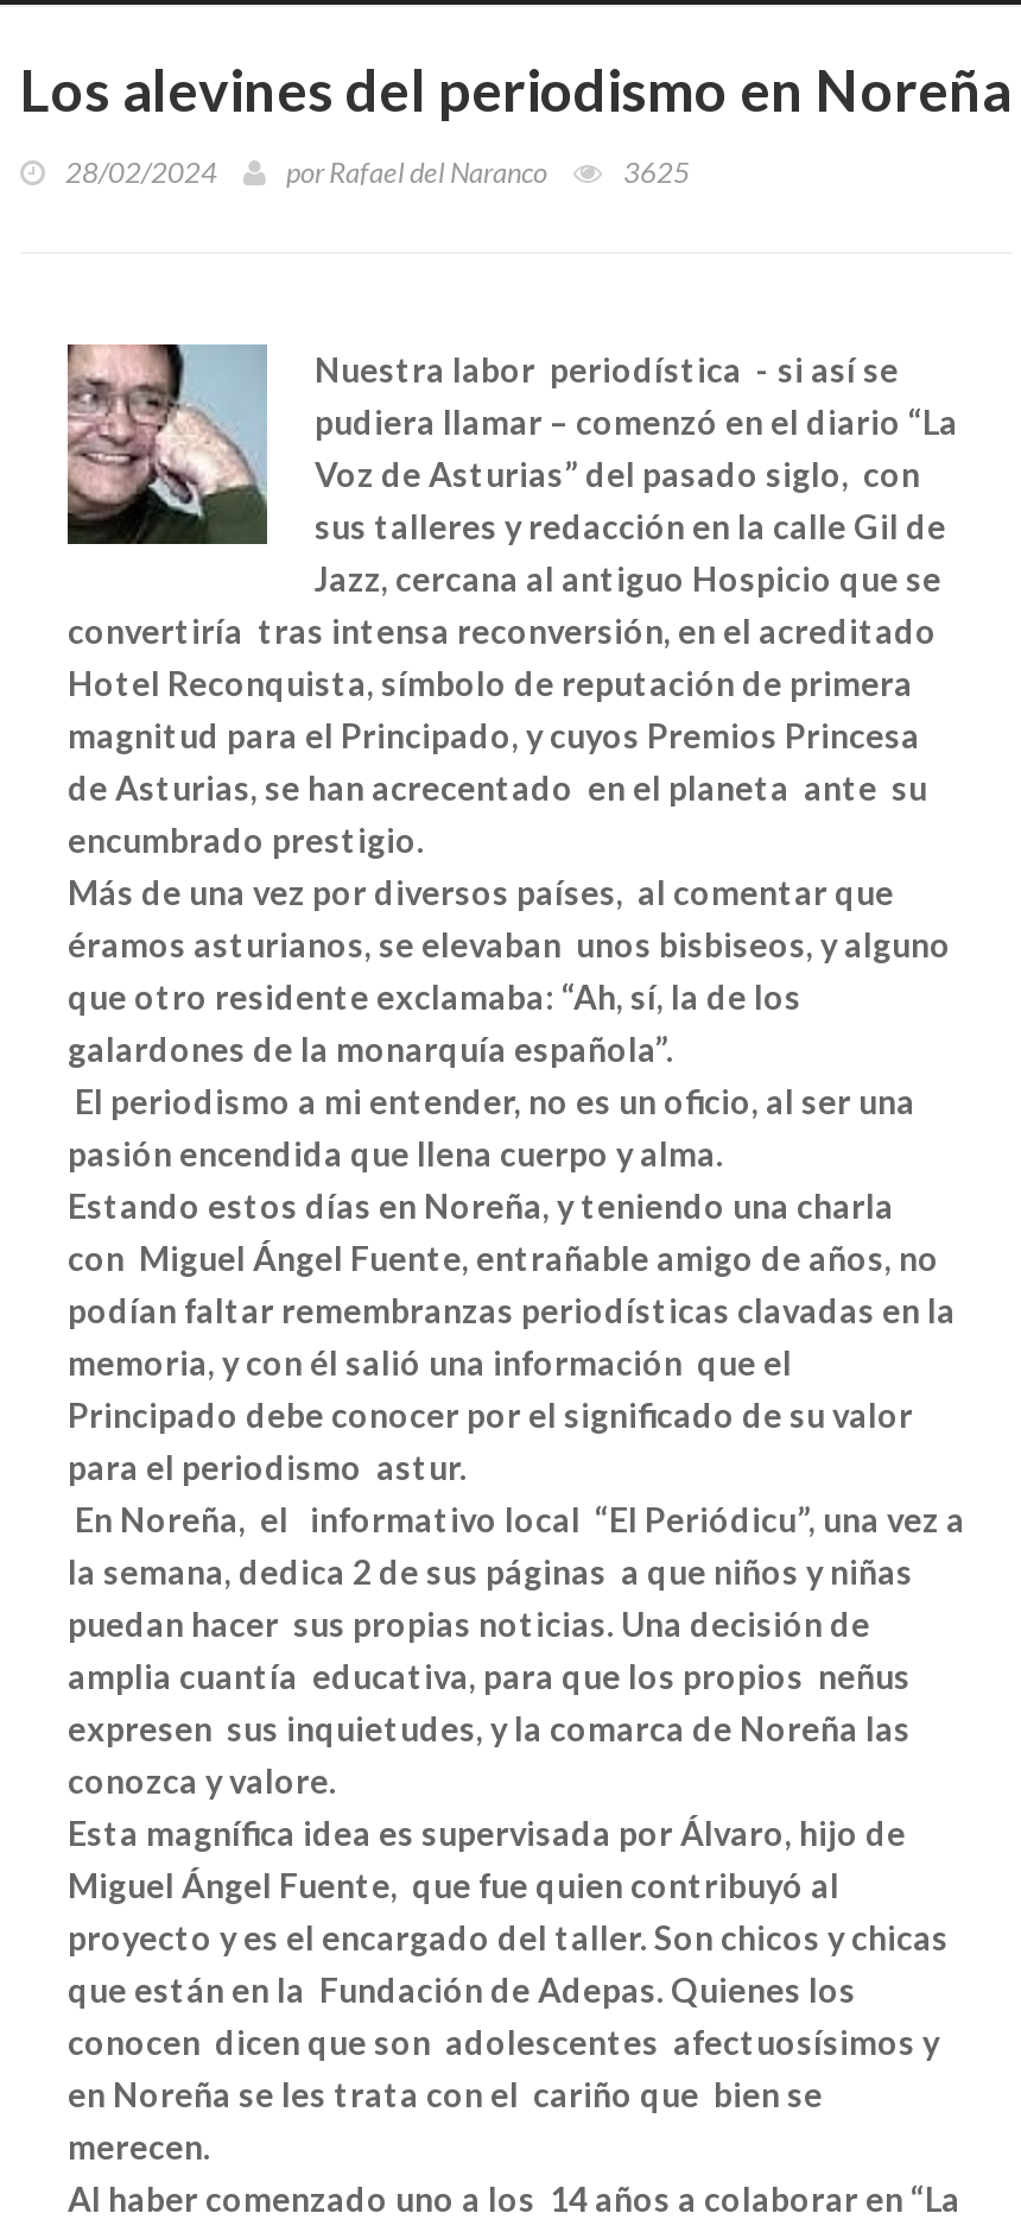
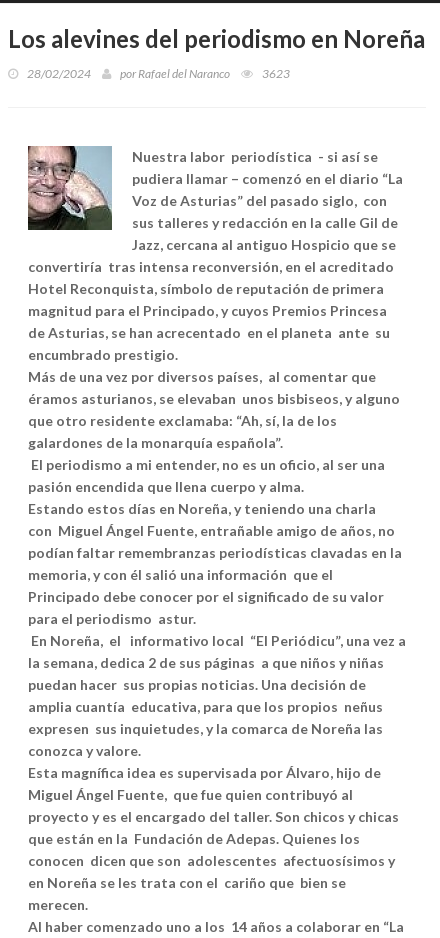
- 3625
+ 3623
